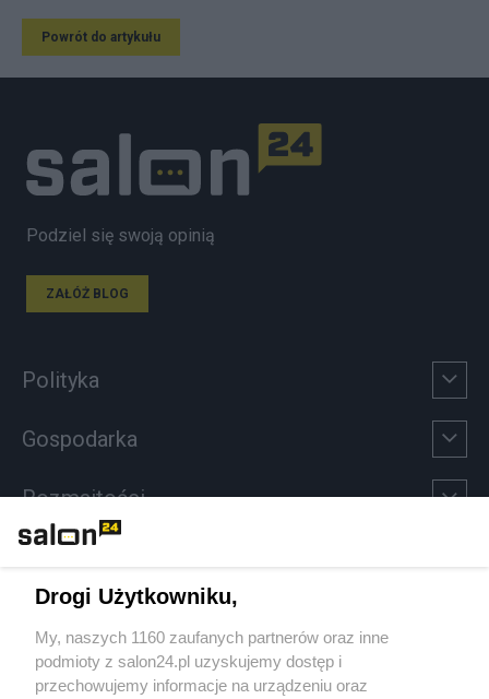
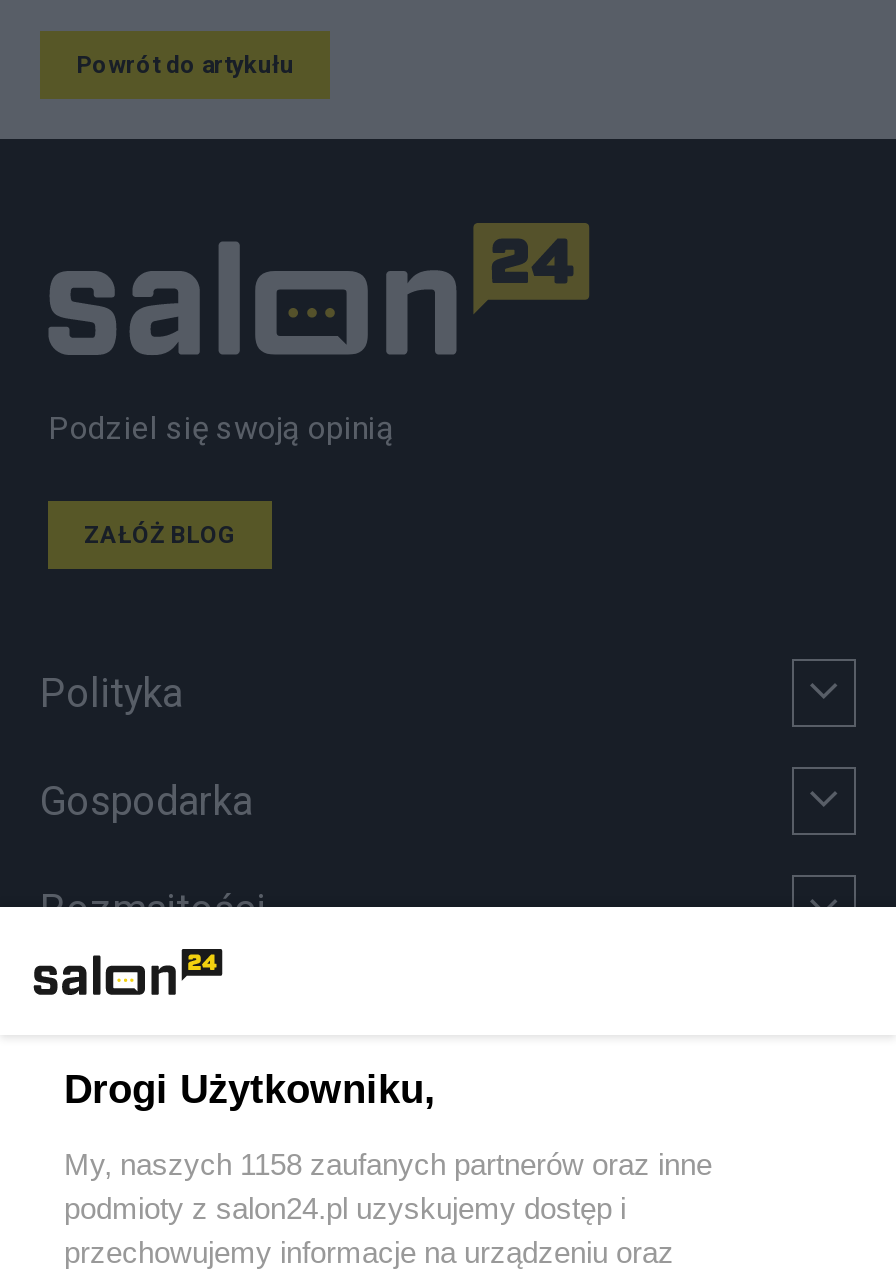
- My, naszych 1160 zaufanych partnerów oraz inne
+ My, naszych 1158 zaufanych partnerów oraz inne
